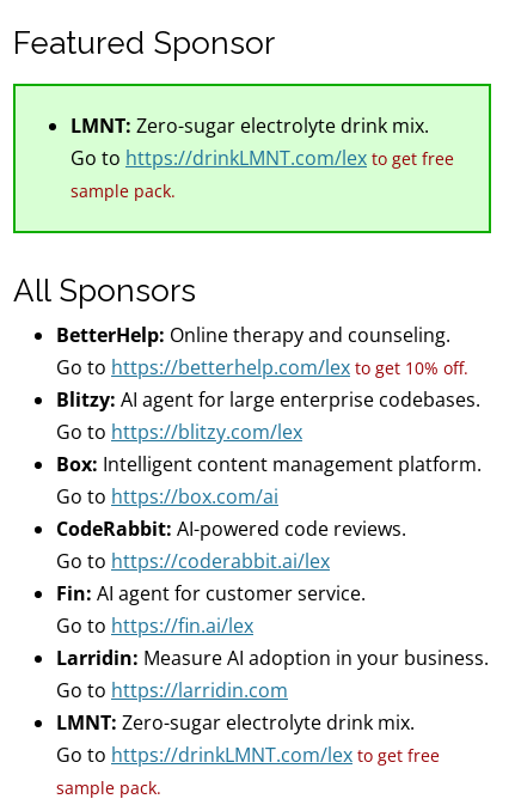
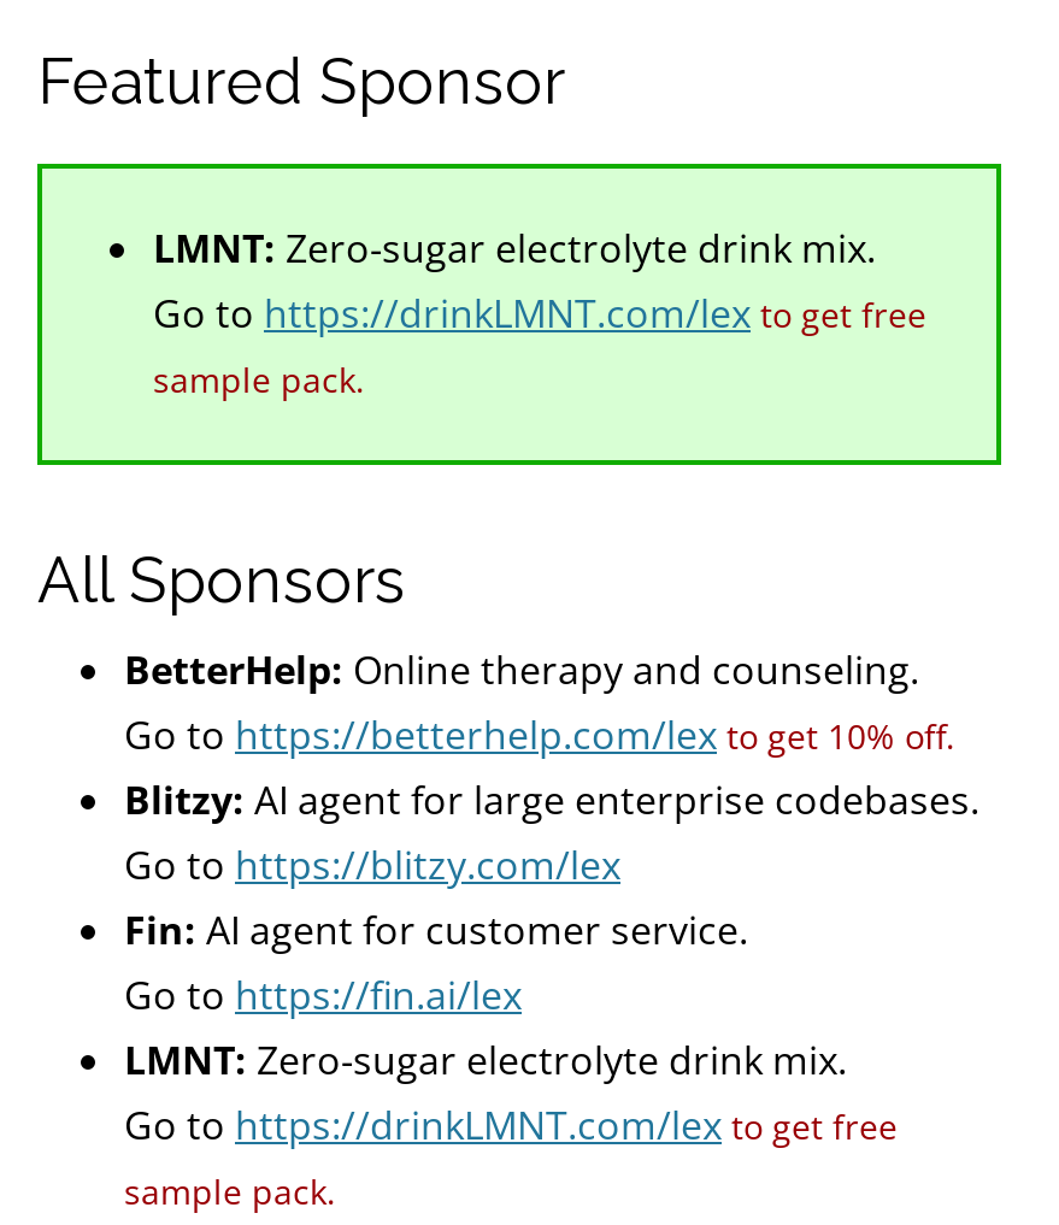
- Box: Intelligent content management platform.
- Go to https://box.com/ai
- CodeRabbit: AI-powered code reviews.
- Go to https://coderabbit.ai/lex

- Larridin: Measure AI adoption in your business.
- Go to https://larridin.com
